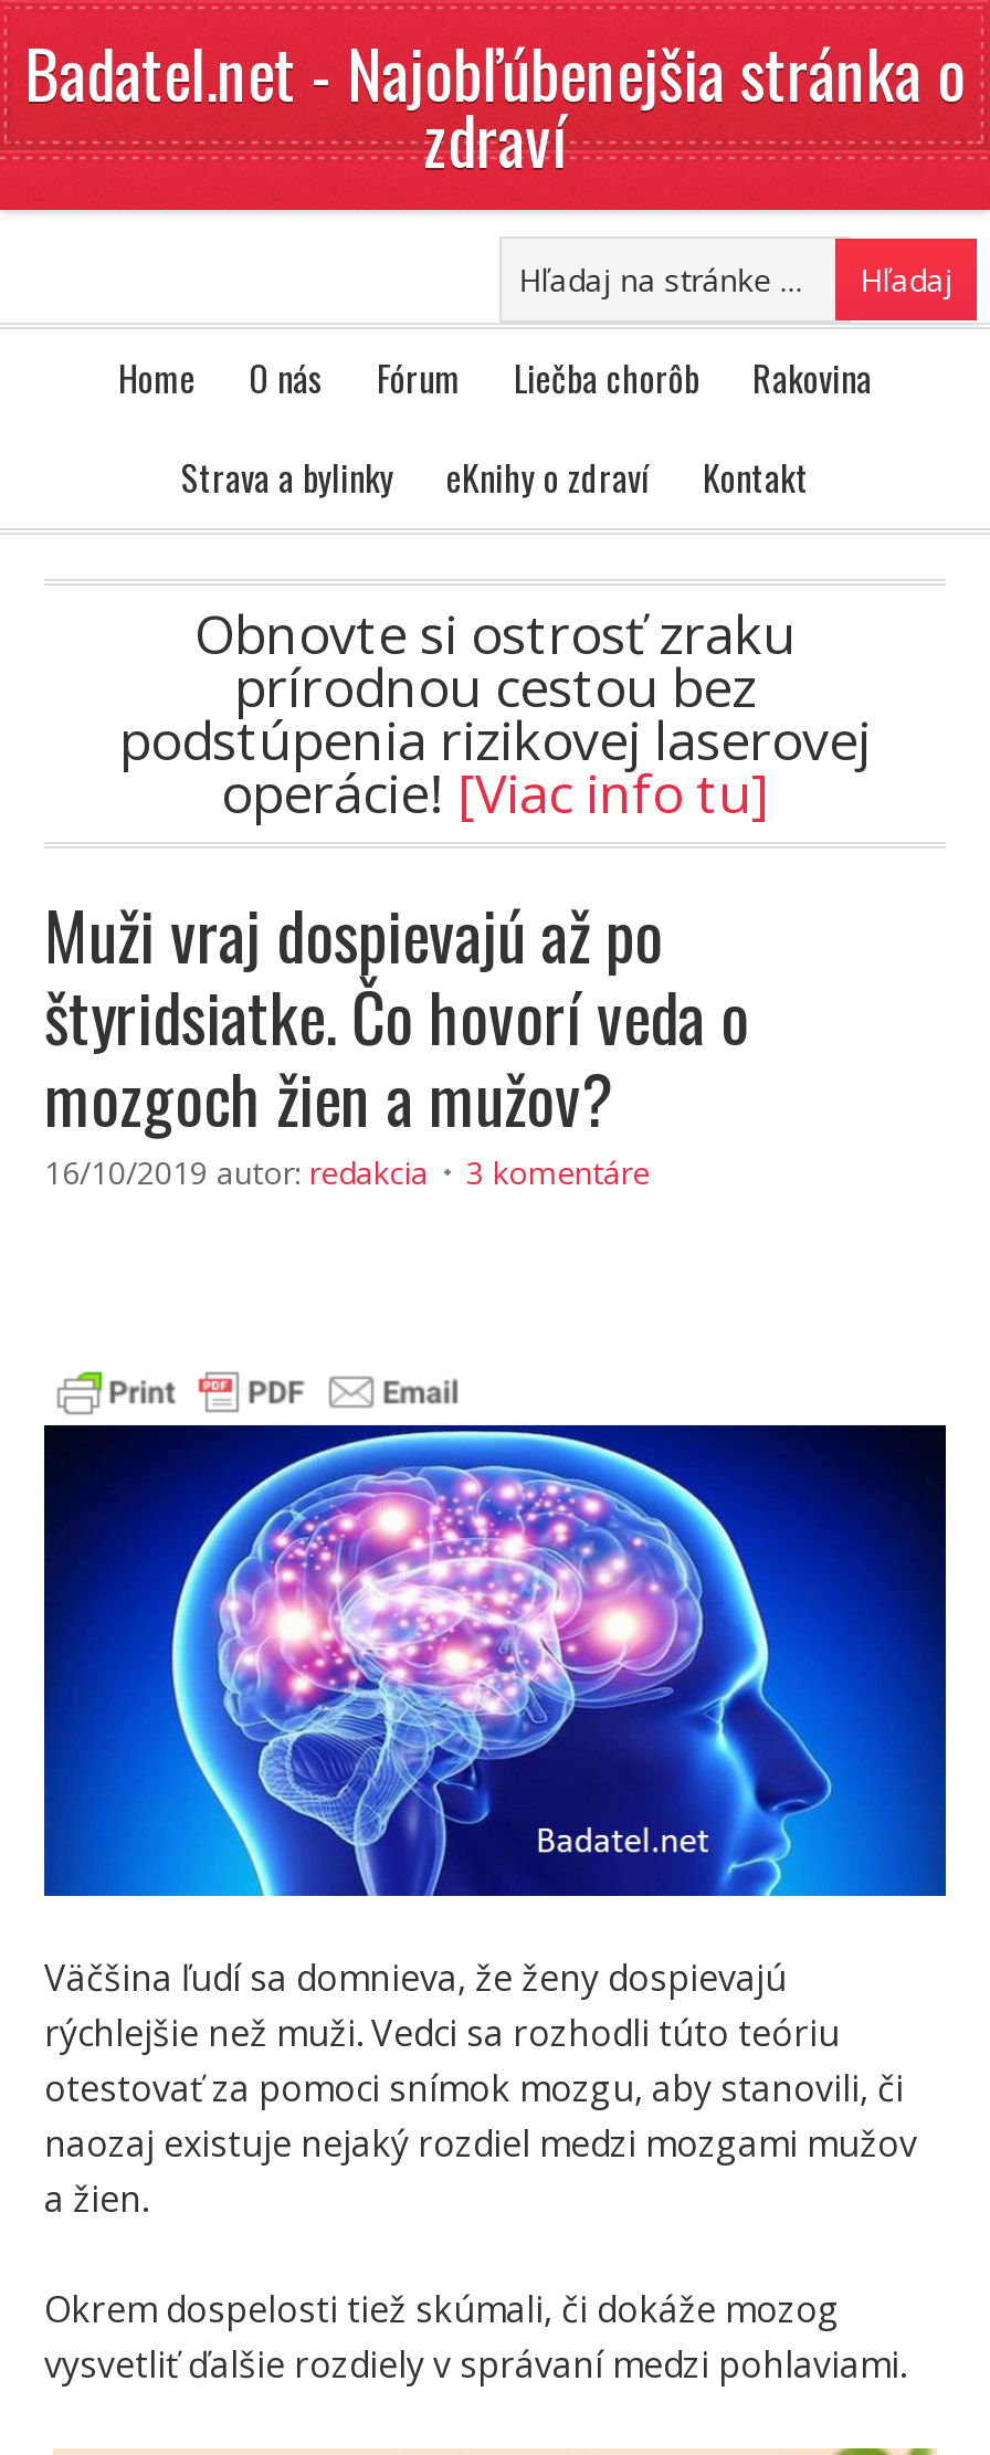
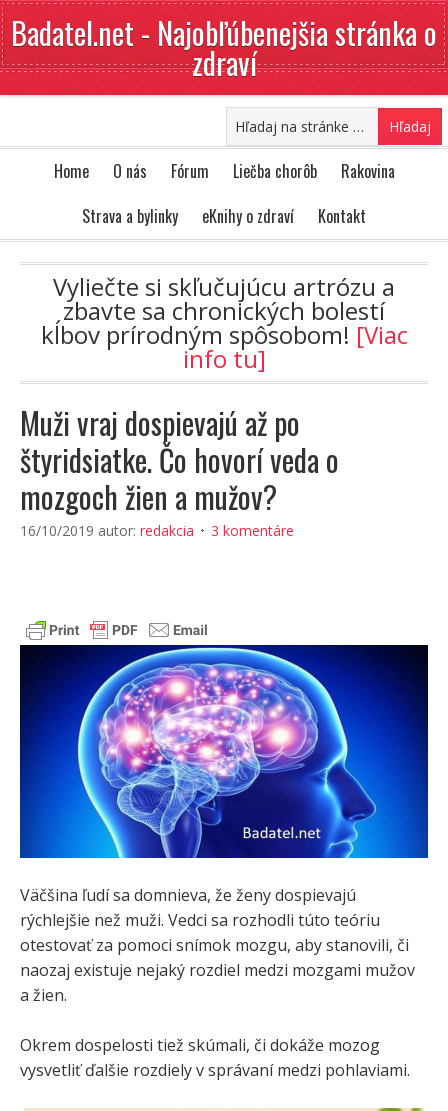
- Obnovte si ostrosť zraku
- prírodnou cestou bez
- podstúpenia rizikovej laserovej
- operácie! [Viac info tu]
+ Vyliečte si skľučujúcu artrózu a
+ zbavte sa chronických bolestí
+ kĺbov prírodným spôsobom![Viac
+ info tu]
